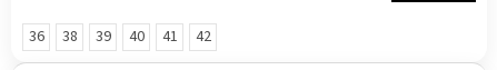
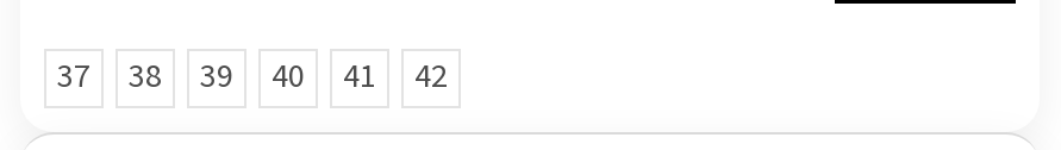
- 36 38 39 40 41 42
+ 37 38 39 40 41 42
